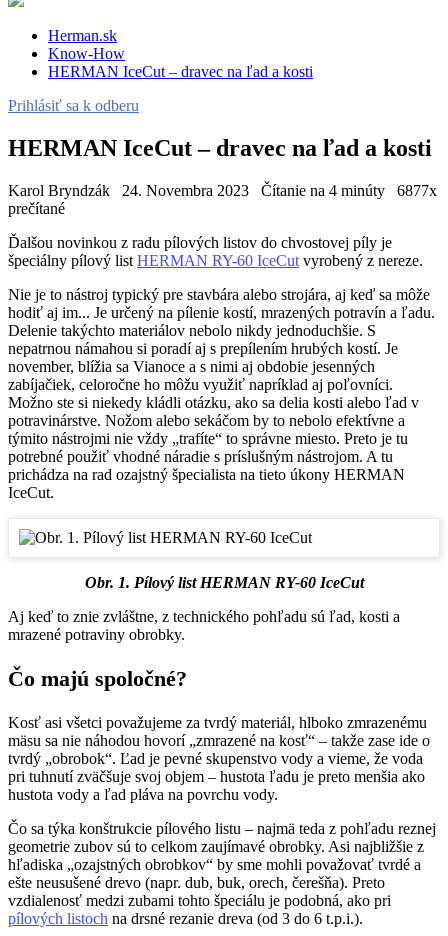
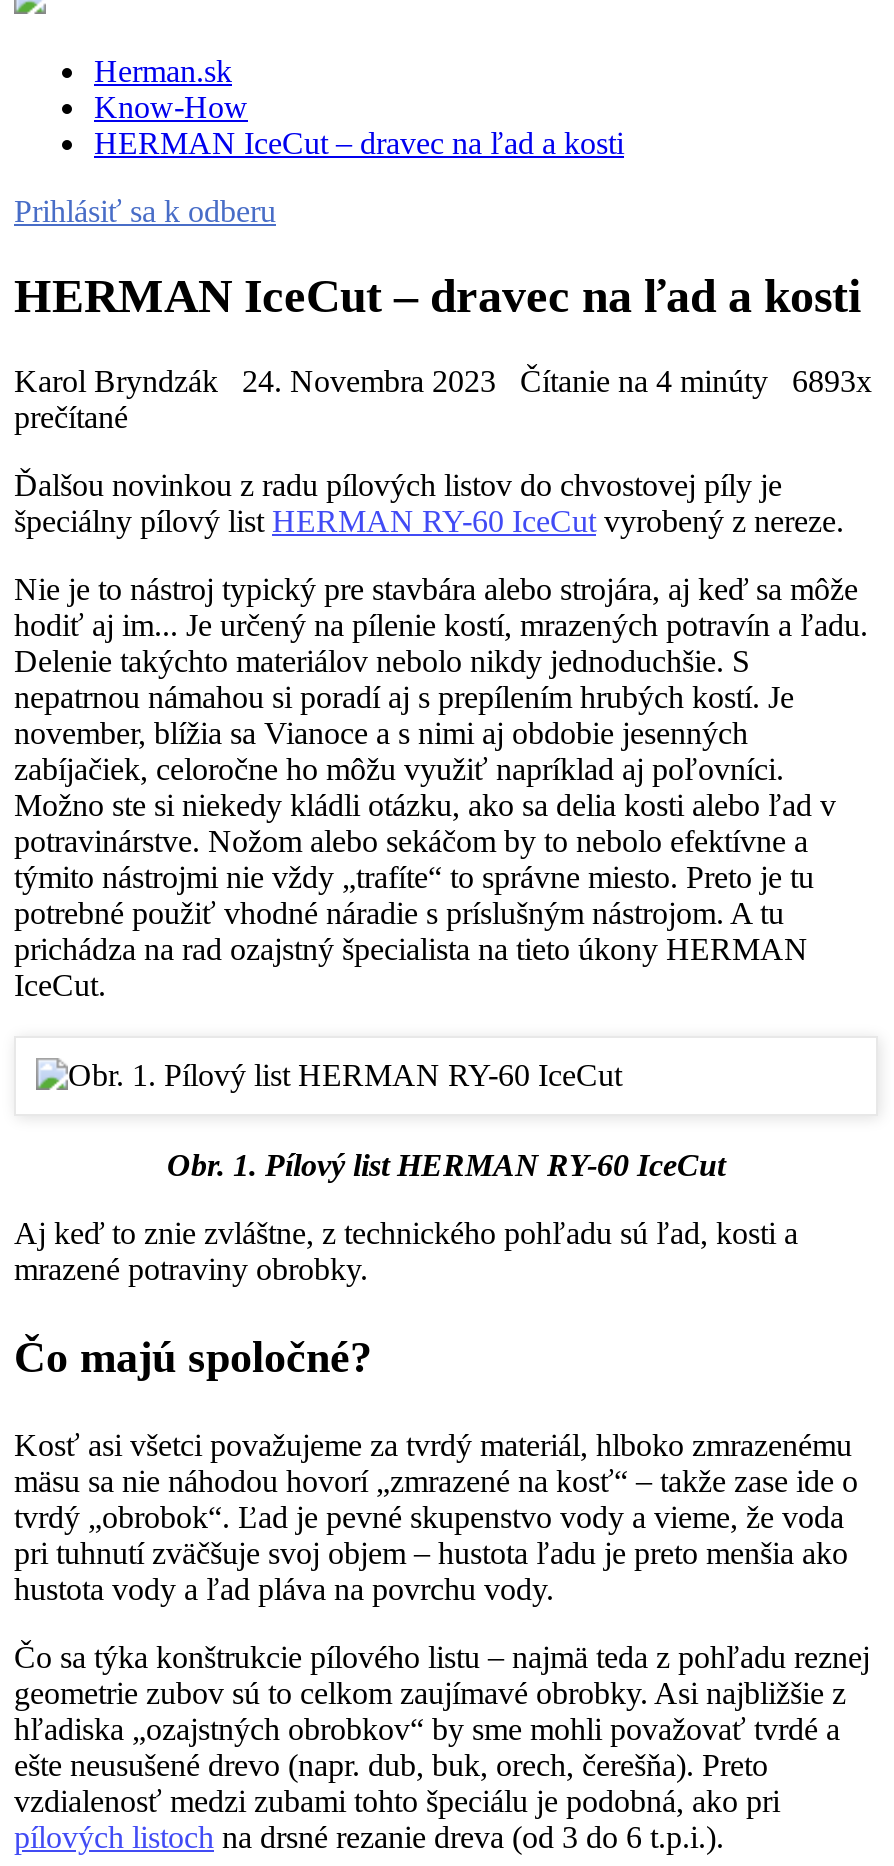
- Karol Bryndzák 24. Novembra 2023 Čítanie na 4 minúty 6877x
+ Karol Bryndzák 24. Novembra 2023 Čítanie na 4 minúty 6893x
